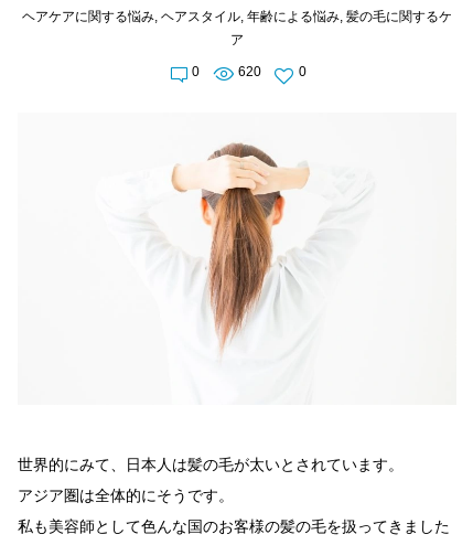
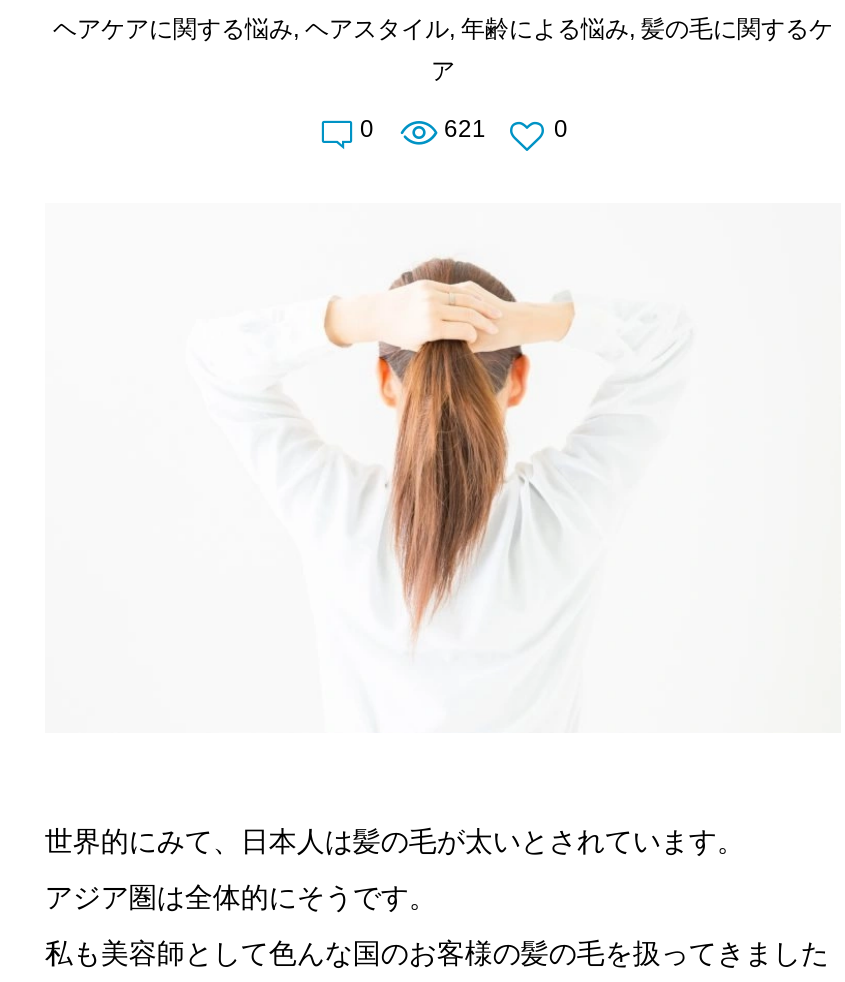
- 620
+ 621
